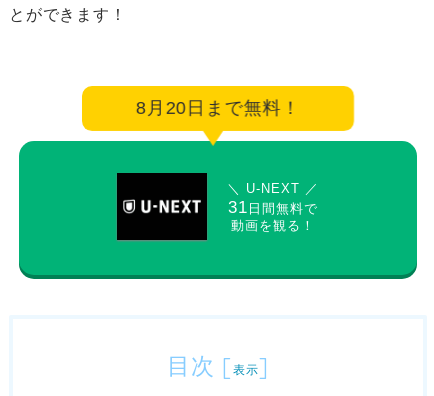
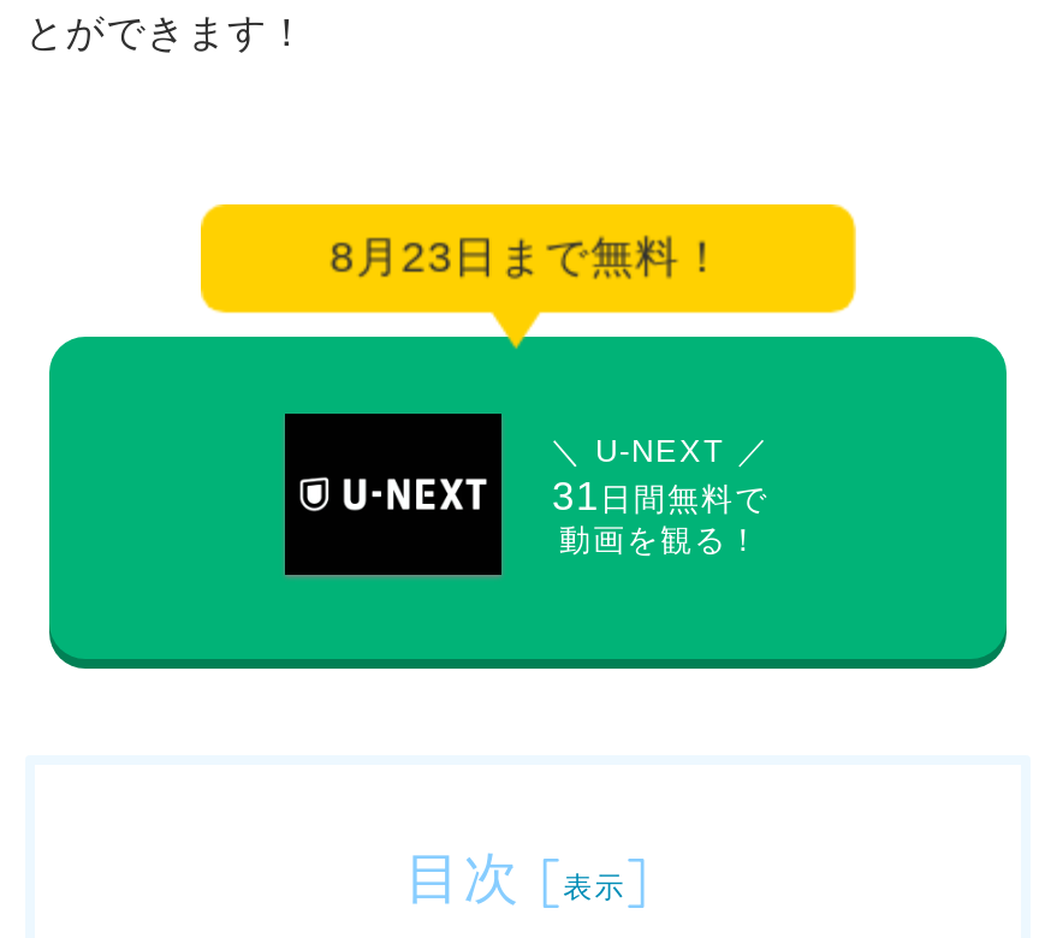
- 8月20日まで無料！
+ 8月23日まで無料！
